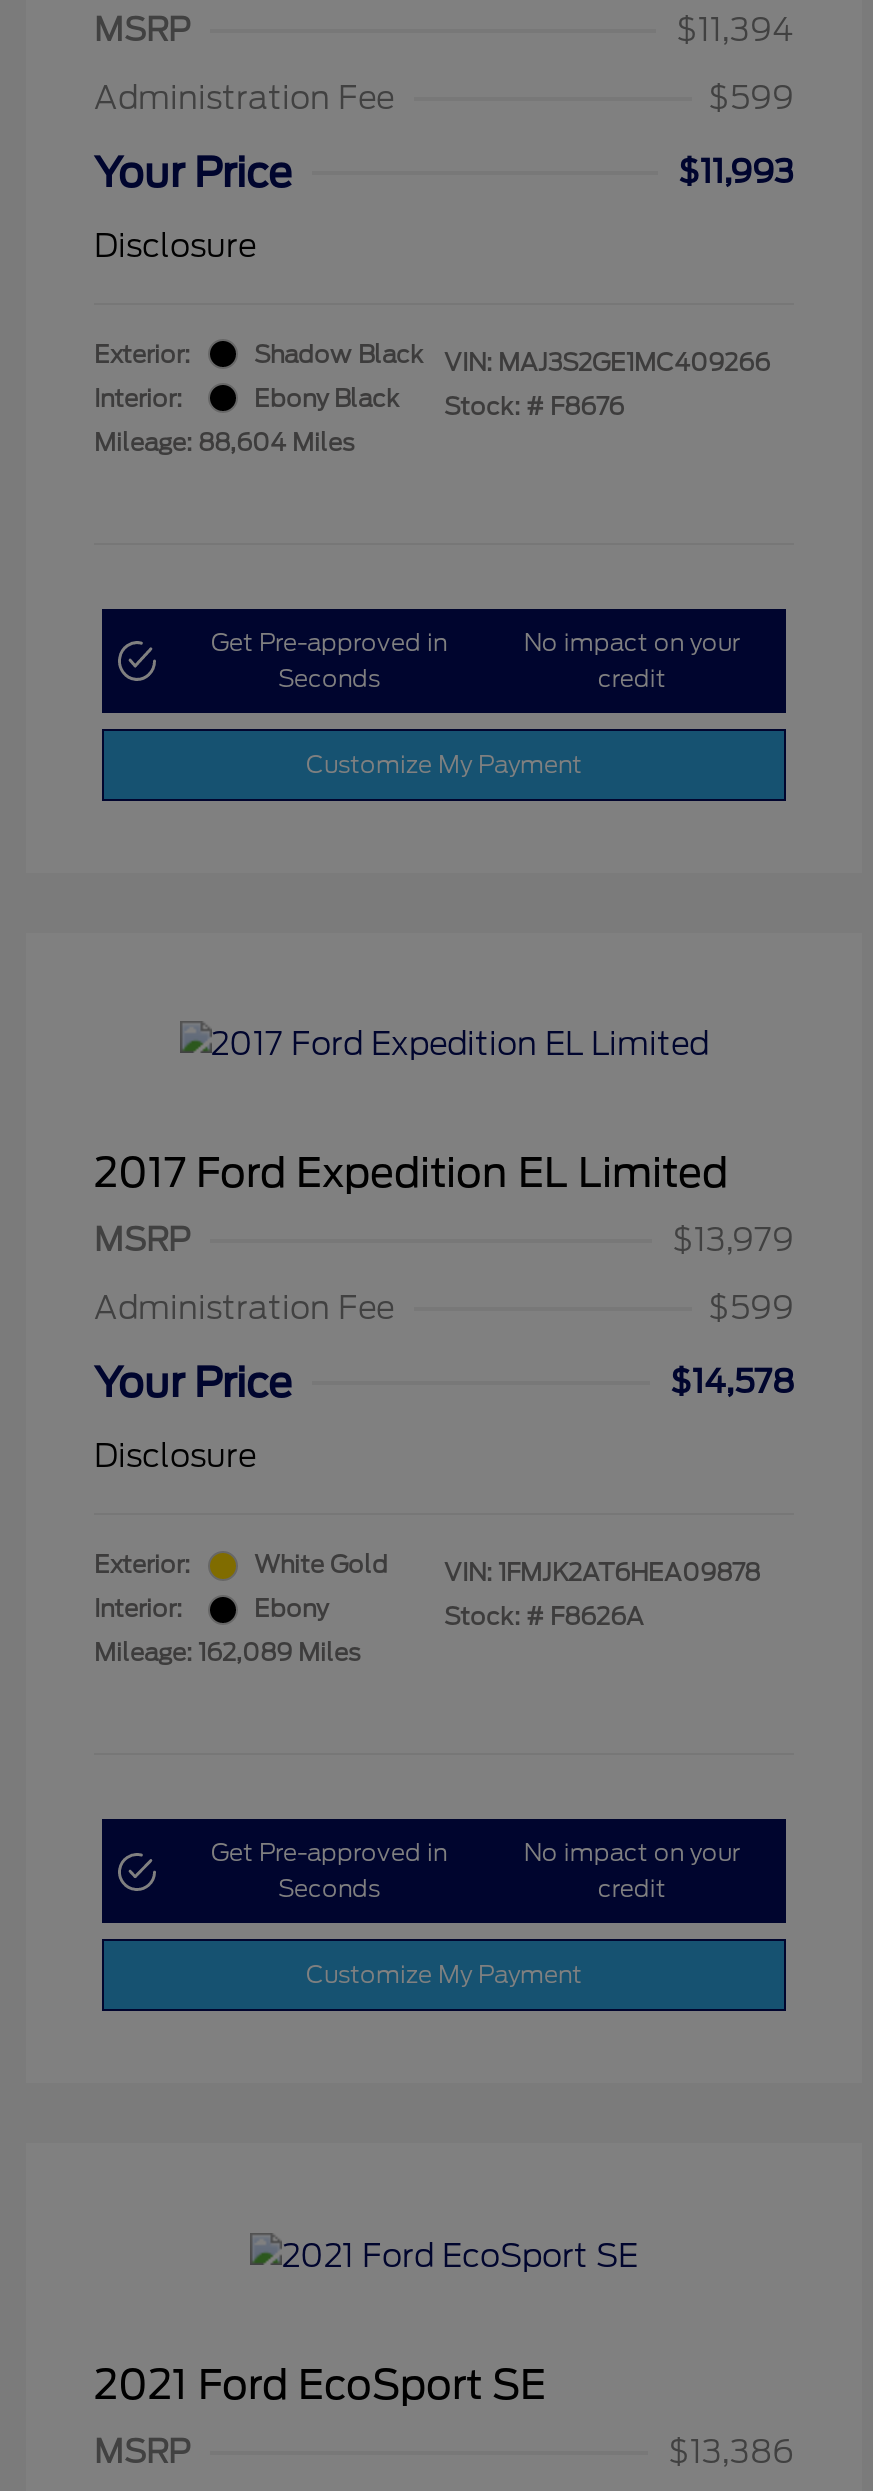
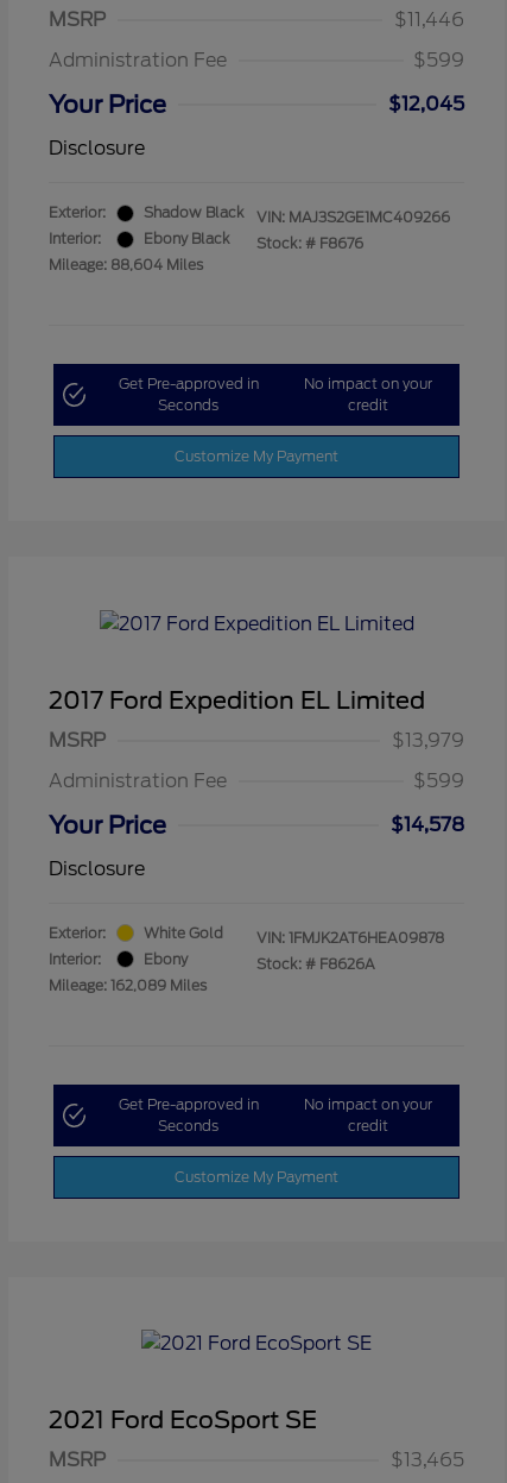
- $11,394
+ $11,446

- $11,993
+ $12,045

- $13,386
+ $13,465
